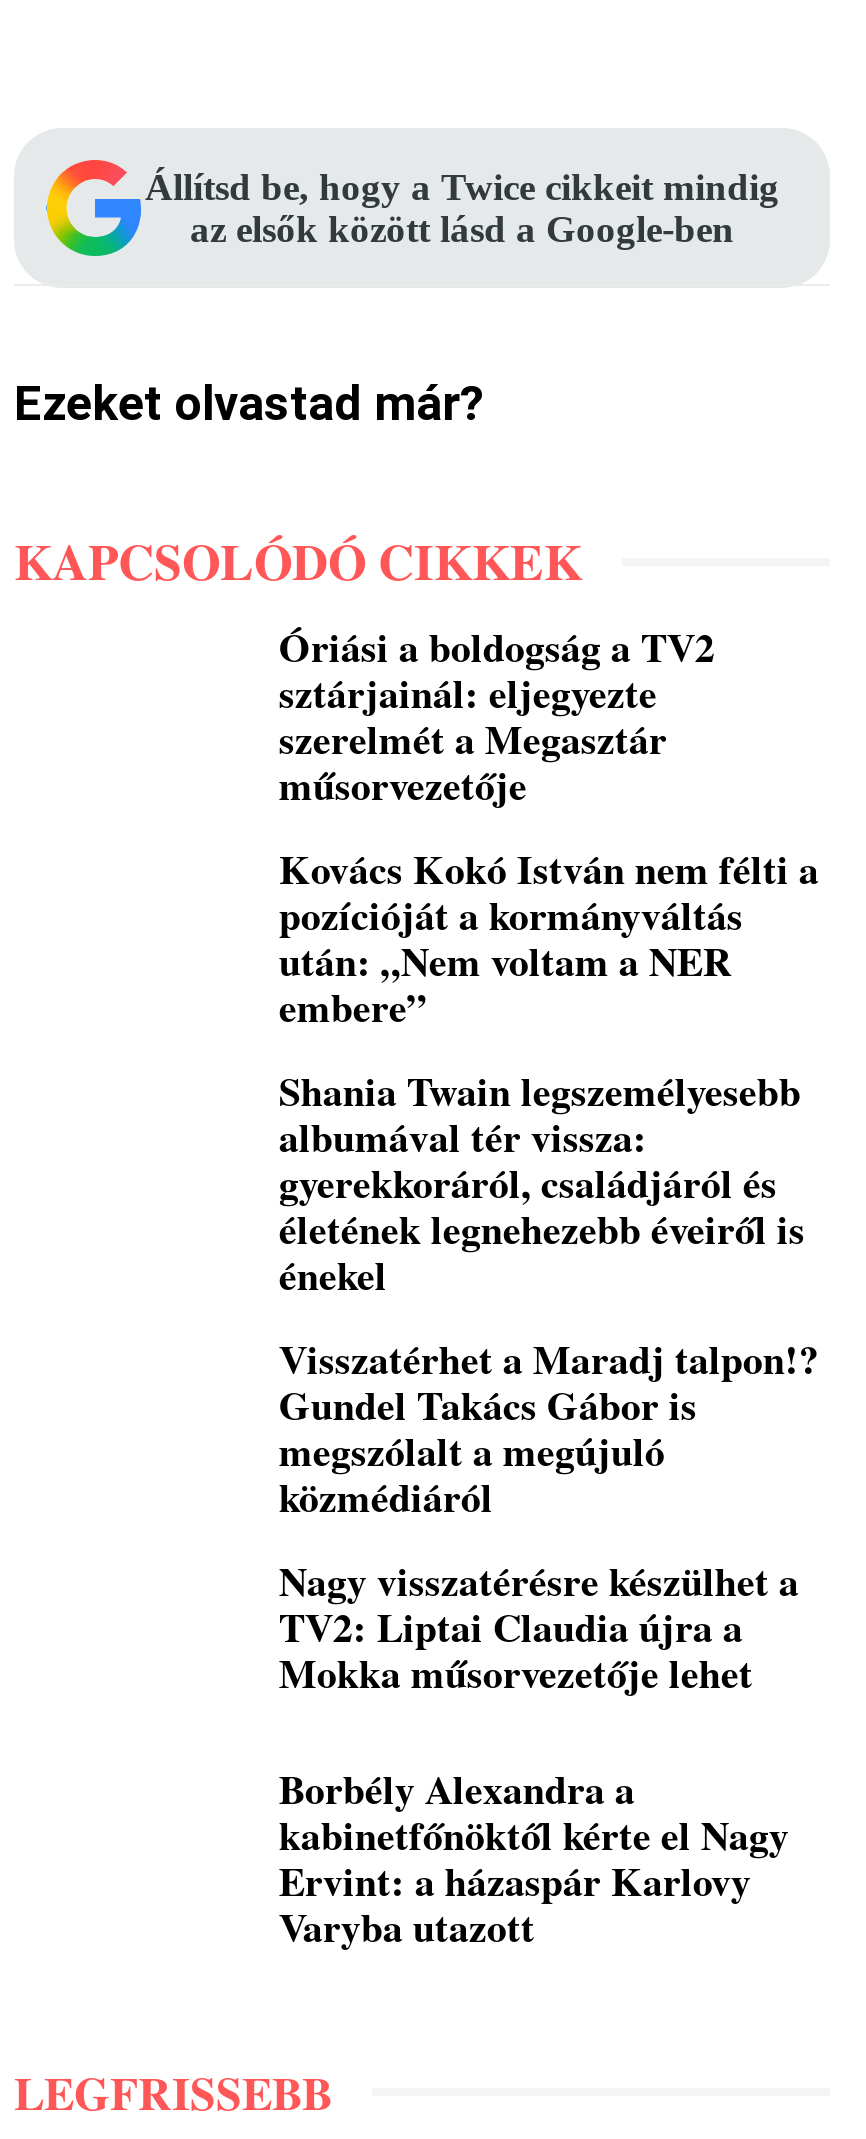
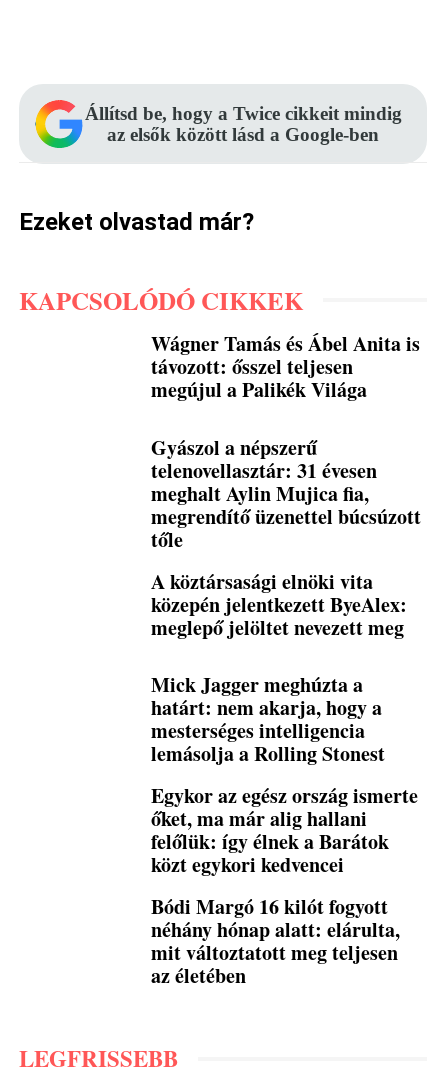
- Óriási a boldogság a TV2
- sztárjainál: eljegyezte
- szerelmét a Megasztár
- műsorvezetője
- Kovács Kokó István nem félti a
- pozícióját a kormányváltás
- után: „Nem voltam a NER
- embere”
- Shania Twain legszemélyesebb
- albumával tér vissza:
- gyerekkoráról, családjáról és
- életének legnehezebb éveiről is
- énekel
- Visszatérhet a Maradj talpon!?
- Gundel Takács Gábor is
- megszólalt a megújuló
- közmédiáról
- Nagy visszatérésre készülhet a
- TV2: Liptai Claudia újra a
- Mokka műsorvezetője lehet
- Borbély Alexandra a
- kabinetfőnöktől kérte el Nagy
- Ervint: a házaspár Karlovy
- Varyba utazott
+ Wágner Tamás és Ábel Anita is
+ távozott: ősszel teljesen
+ megújul a Palikék Világa
+ Gyászol a népszerű
+ telenovellasztár: 31 évesen
+ meghalt Aylin Mujica fia,
+ megrendítő üzenettel búcsúzott
+ tőle
+ A köztársasági elnöki vita
+ közepén jelentkezett ByeAlex:
+ meglepő jelöltet nevezett meg
+ Mick Jagger meghúzta a
+ határt: nem akarja, hogy a
+ mesterséges intelligencia
+ lemásolja a Rolling Stonest
+ Egykor az egész ország ismerte
+ őket, ma már alig hallani
+ felőlük: így élnek a Barátok
+ közt egykori kedvencei
+ Bódi Margó 16 kilót fogyott
+ néhány hónap alatt: elárulta,
+ mit változtatott meg teljesen
+ az életében
